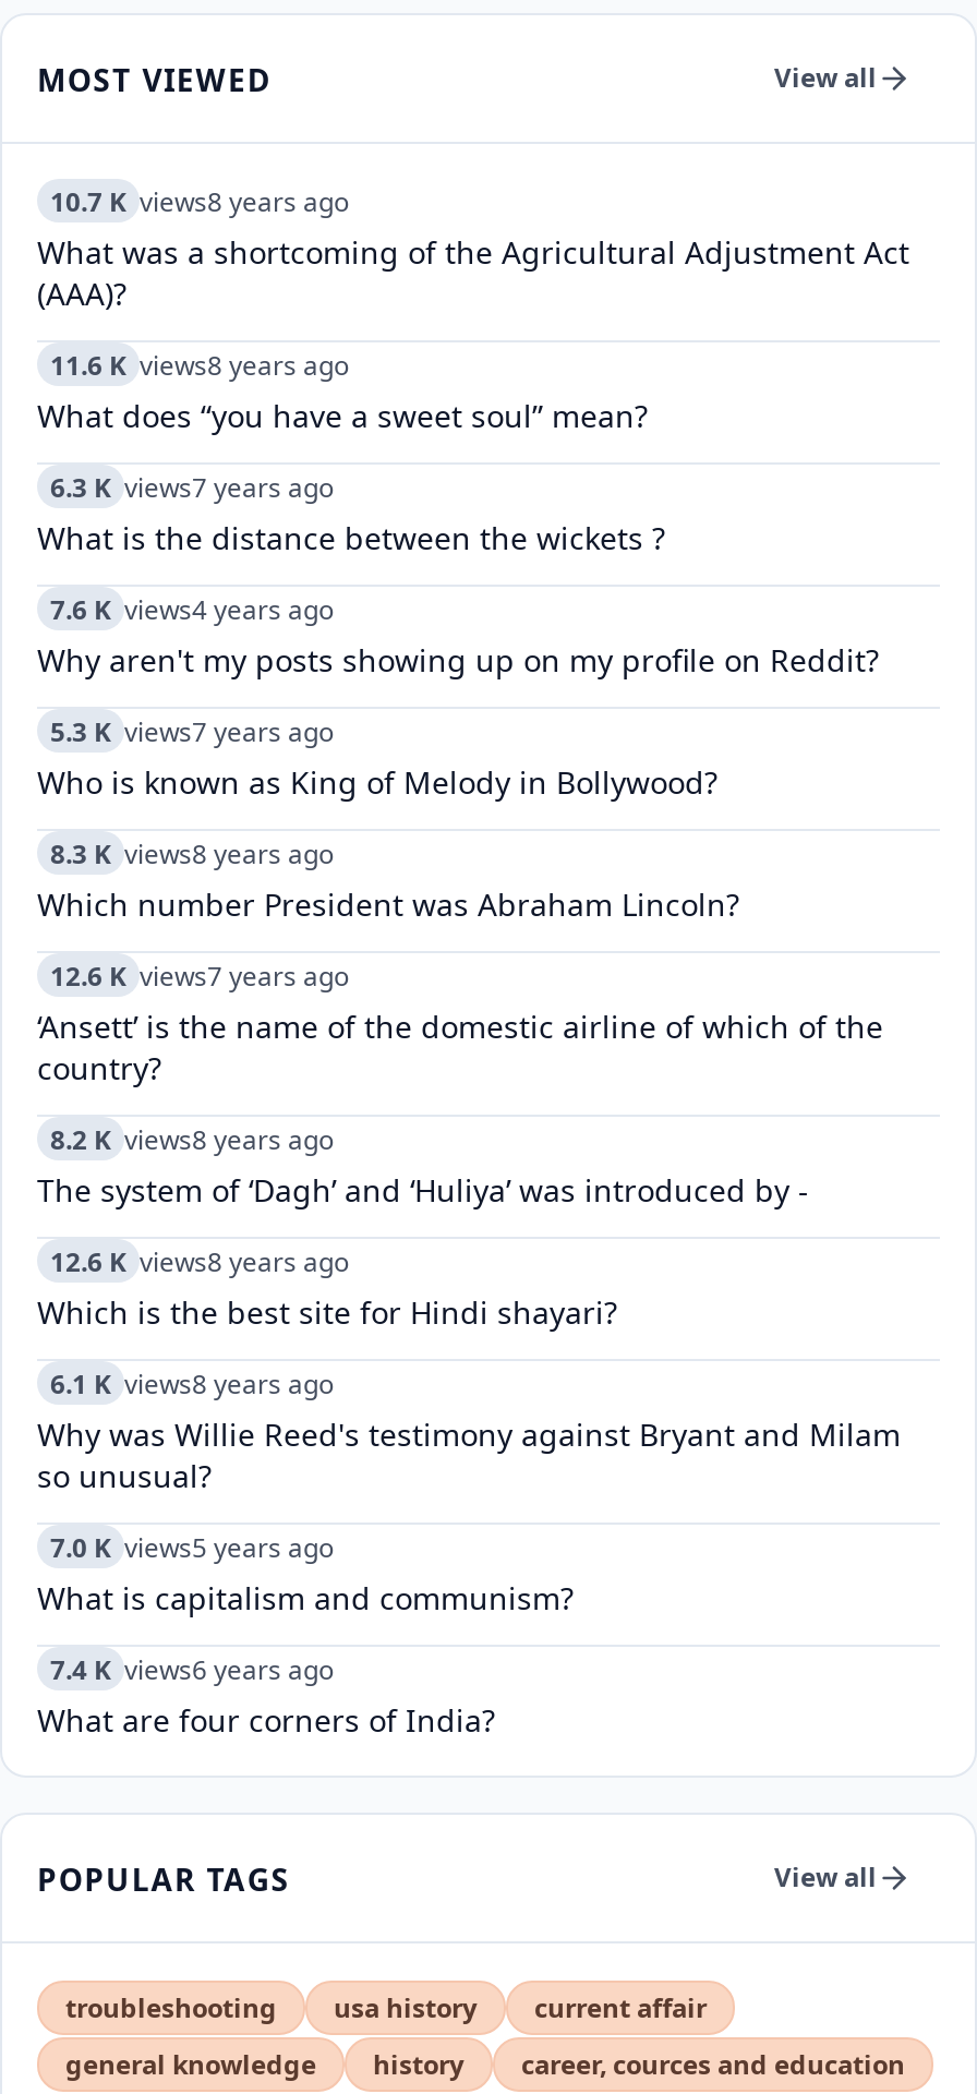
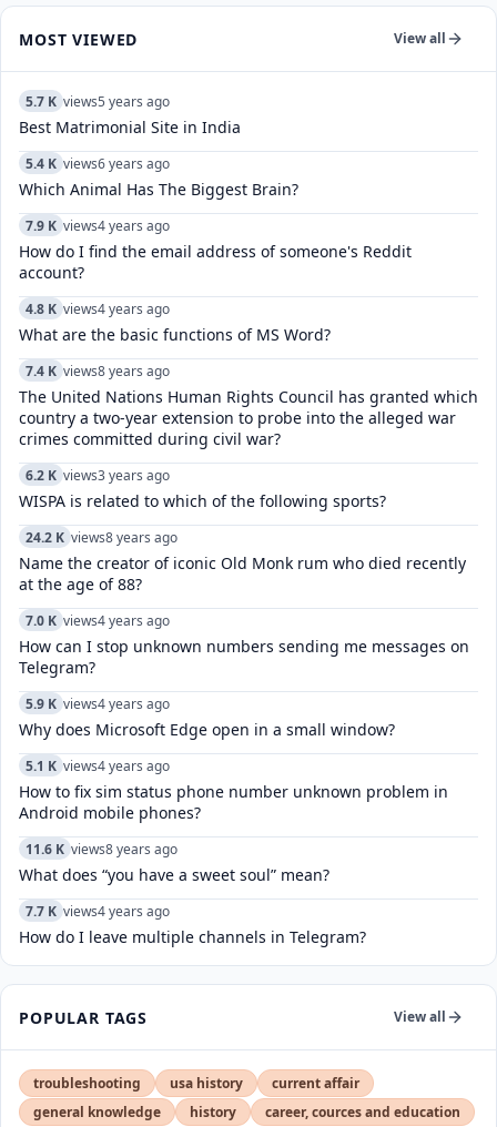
- 10.7 K views8 years ago
- What was a shortcoming of the Agricultural Adjustment Act
- (AAA)?
+ 5.7 K views5 years ago
+ Best Matrimonial Site in India
+ 5.4 K views6 years ago
+ Which Animal Has The Biggest Brain?
+ 7.9 K views4 years ago
+ How do I find the email address of someone's Reddit
+ account?
+ 4.8 K views4 years ago
+ What are the basic functions of MS Word?
+ 7.4 K views8 years ago
+ The United Nations Human Rights Council has granted which
+ country a two-year extension to probe into the alleged war
+ crimes committed during civil war?
+ 6.2 K views3 years ago
+ WISPA is related to which of the following sports?
+ 24.2 K views8 years ago
+ Name the creator of iconic Old Monk rum who died recently
+ at the age of 88?
+ 7.0 K views4 years ago
+ How can I stop unknown numbers sending me messages on
+ Telegram?
+ 5.9 K views4 years ago
+ Why does Microsoft Edge open in a small window?
+ 5.1 K views4 years ago
+ How to fix sim status phone number unknown problem in
+ Android mobile phones?

moved down: 11.6 K views8 years ago | What does “you have a sweet soul” mean?

- 6.3 K views7 years ago
- What is the distance between the wickets ?
- 7.6 K views4 years ago
- Why aren't my posts showing up on my profile on Reddit?
- 5.3 K views7 years ago
- Who is known as King of Melody in Bollywood?
- 8.3 K views8 years ago
- Which number President was Abraham Lincoln?
- 12.6 K views7 years ago
- ‘Ansett’ is the name of the domestic airline of which of the
- country?
- 8.2 K views8 years ago
- The system of ‘Dagh’ and ‘Huliya’ was introduced by -
- 12.6 K views8 years ago
- Which is the best site for Hindi shayari?
- 6.1 K views8 years ago
- Why was Willie Reed's testimony against Bryant and Milam
- so unusual?
- 7.0 K views5 years ago
- What is capitalism and communism?
- 7.4 K views6 years ago
- What are four corners of India?
+ 7.7 K views4 years ago
+ How do I leave multiple channels in Telegram?
